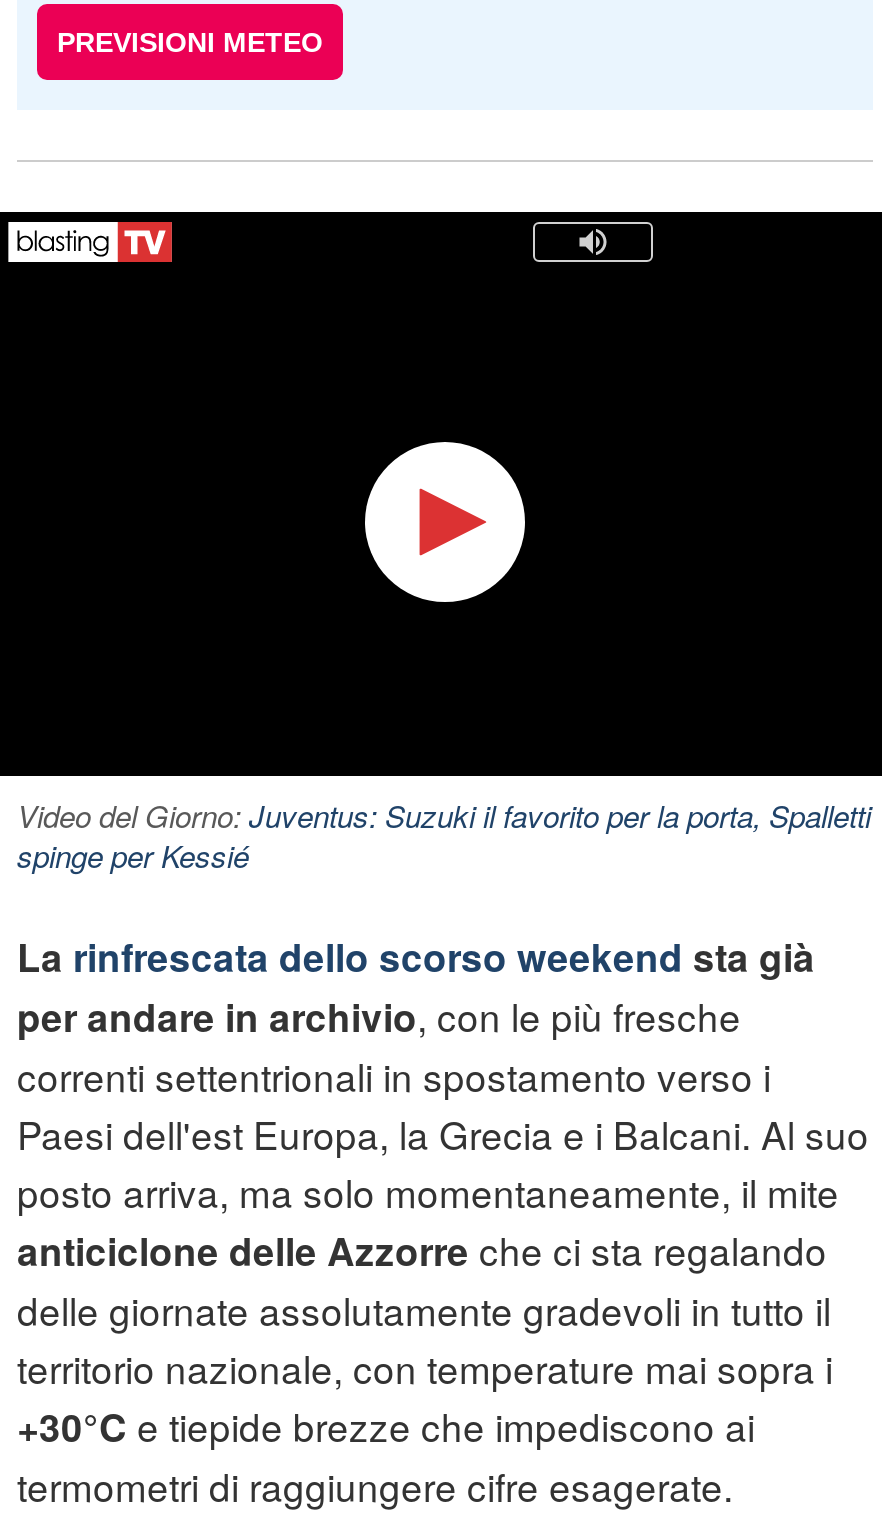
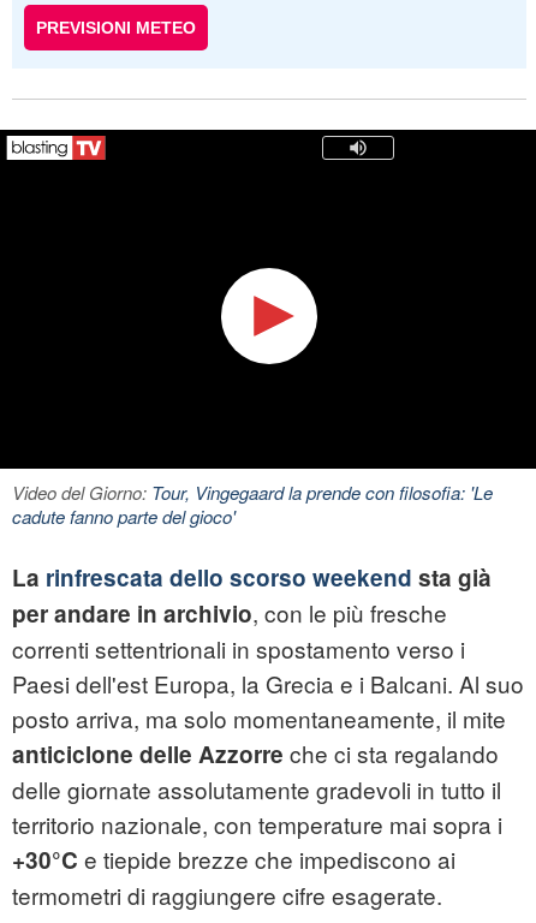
- Video del Giorno: Juventus: Suzuki il favorito per la porta, Spalletti
- spinge per Kessié
+ Video del Giorno: Tour, Vingegaard la prende con filosofia: 'Le
+ cadute fanno parte del gioco'
